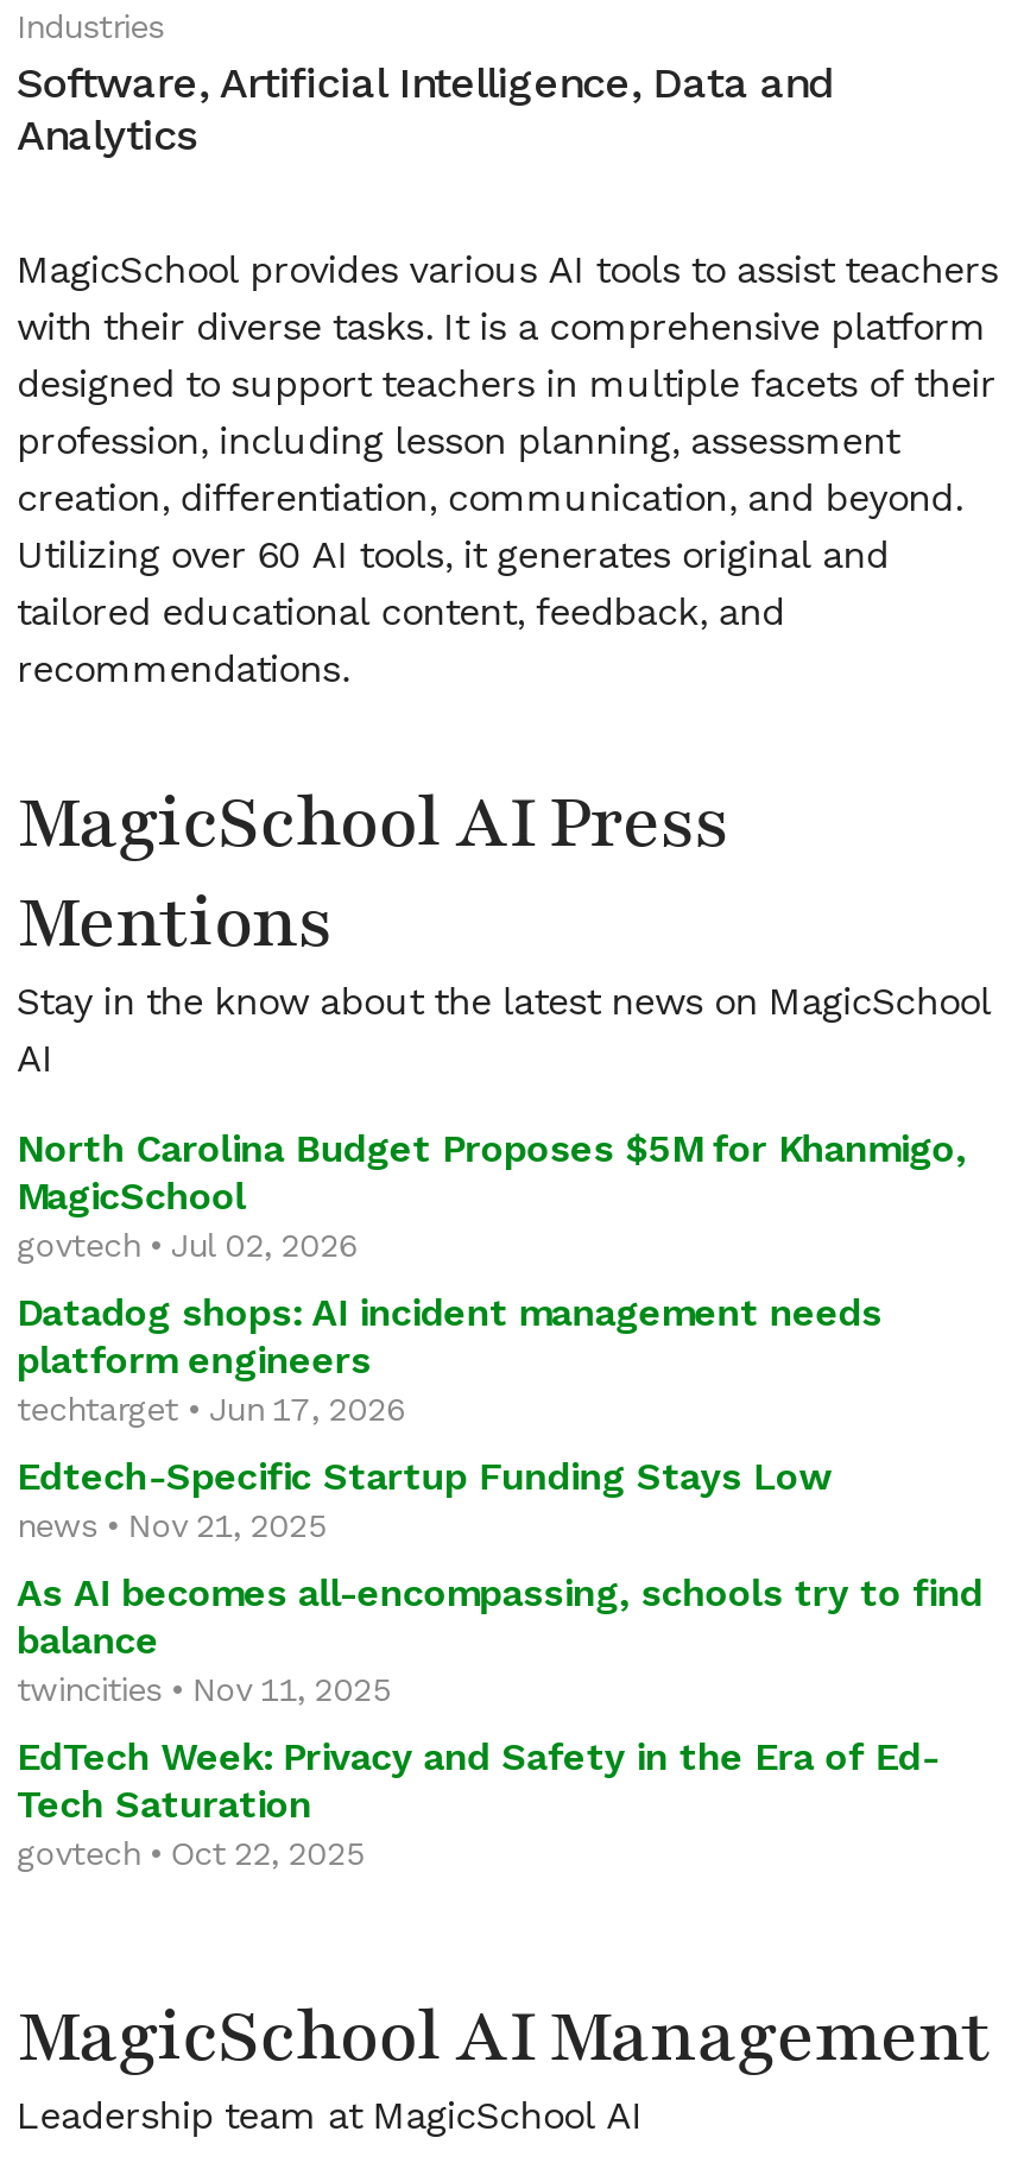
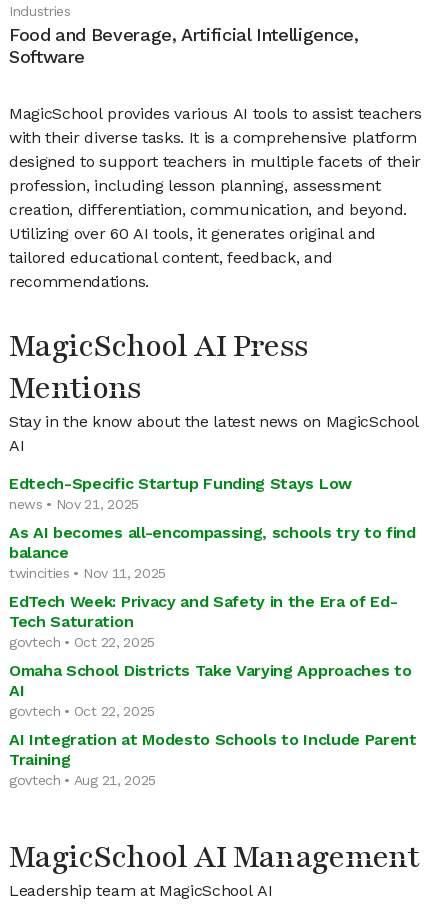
- Software, Artificial Intelligence, Data and
- Analytics
+ Food and Beverage, Artificial Intelligence,
+ Software

- North Carolina Budget Proposes $5M for Khanmigo,
- MagicSchool
- govtech • Jul 02, 2026
- Datadog shops: AI incident management needs
- platform engineers
- techtarget • Jun 17, 2026

moved up: Edtech-Specific Startup Funding Stays Low | news • Nov 21, 2025 | As AI becomes all-encompassing, schools try to find | balance | twincities • Nov 11, 2025 | EdTech Week: Privacy and Safety in the Era of Ed- | Tech Saturation | govtech • Oct 22, 2025

+ Omaha School Districts Take Varying Approaches to
+ AI
+ govtech • Oct 22, 2025
+ AI Integration at Modesto Schools to Include Parent
+ Training
+ govtech • Aug 21, 2025
